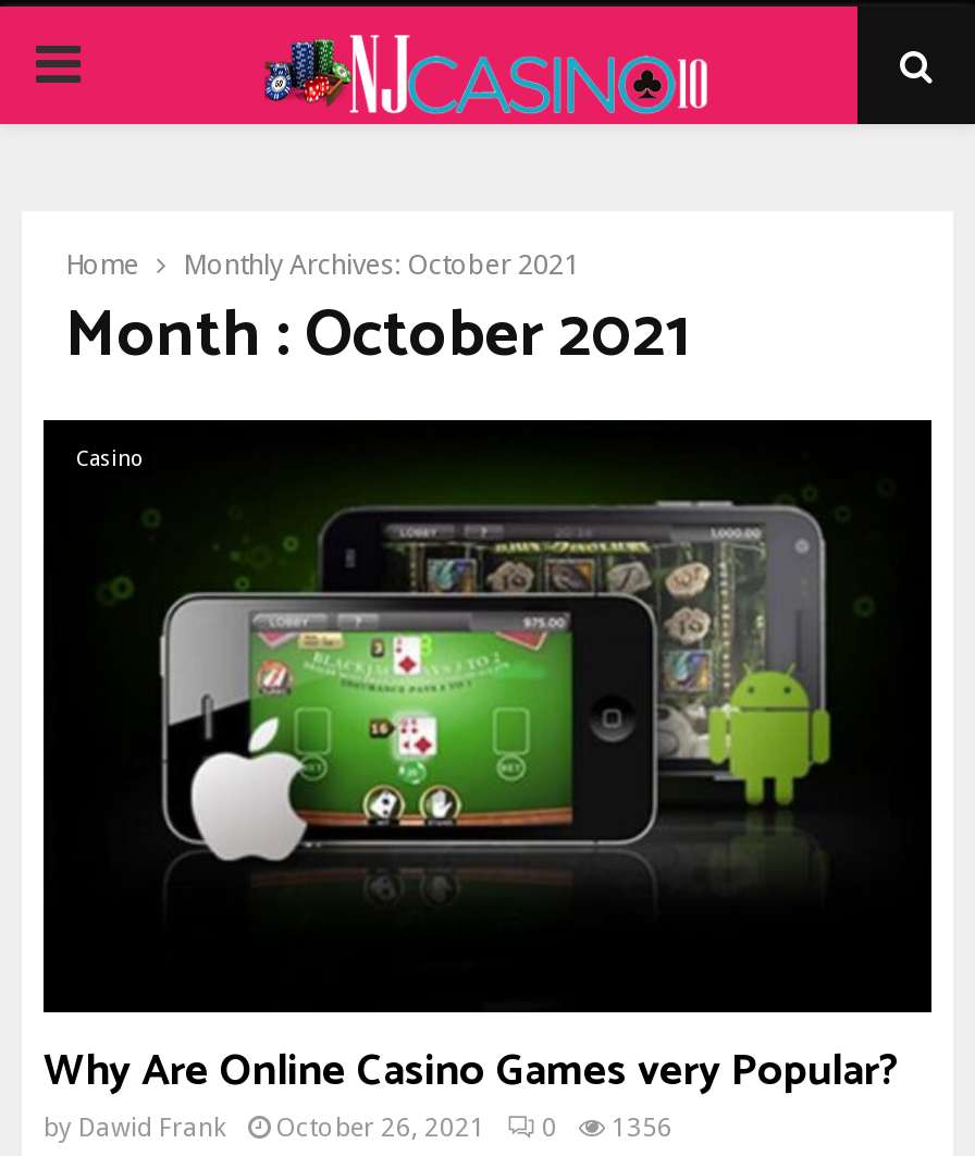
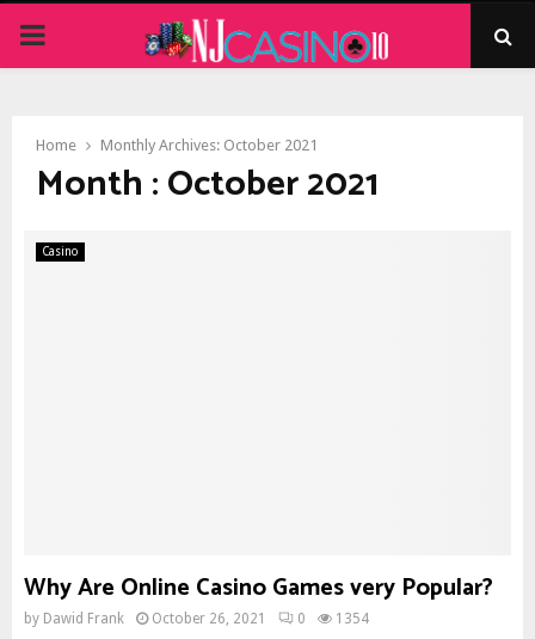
- [image]

- by Dawid Frank October 26, 2021 0 1356
+ by Dawid Frank October 26, 2021 0 1354
